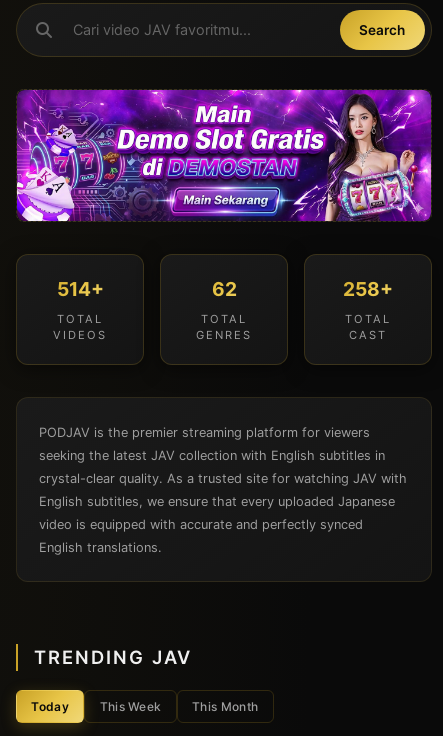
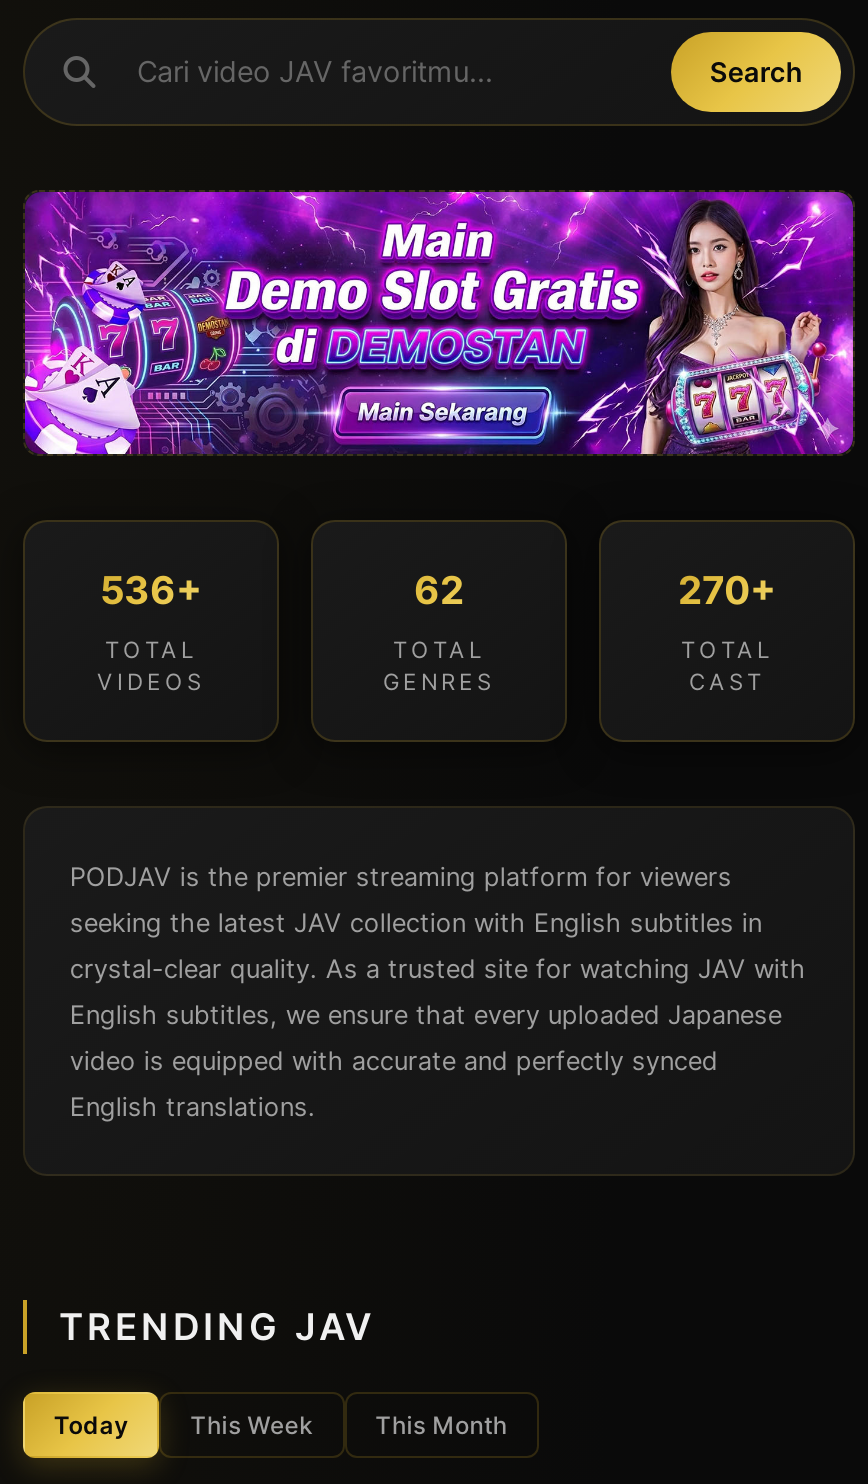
- 514+
+ 536+

- 258+
+ 270+
